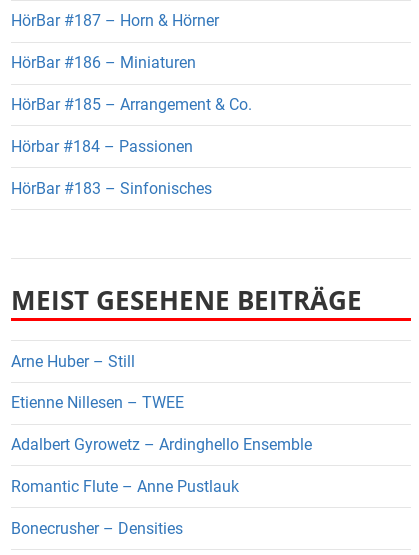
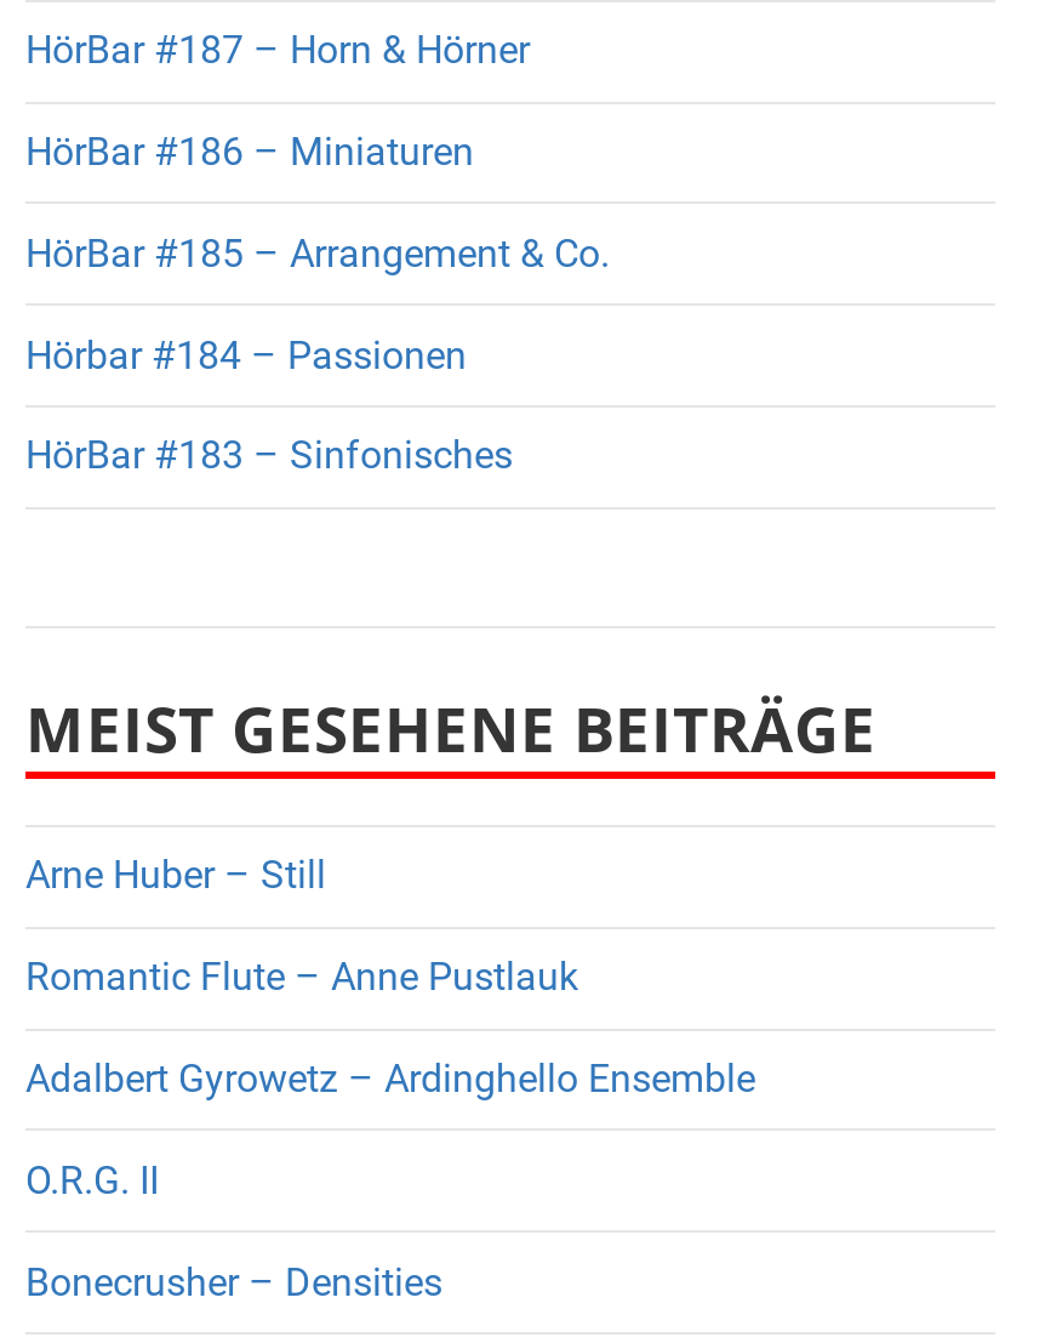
- Etienne Nillesen – TWEE

+ O.R.G. II

moved up: Romantic Flute – Anne Pustlauk
